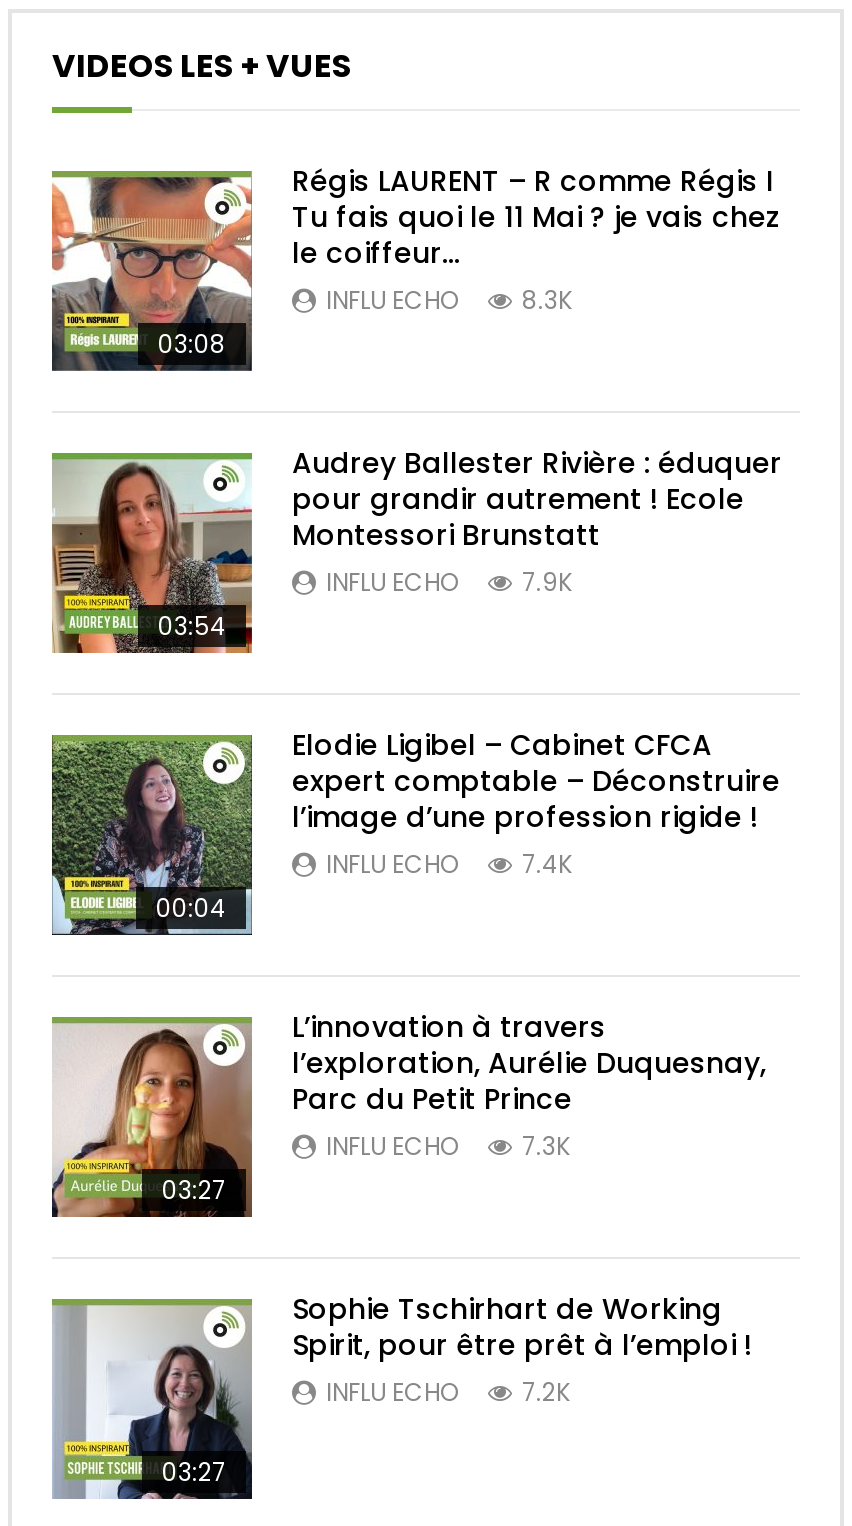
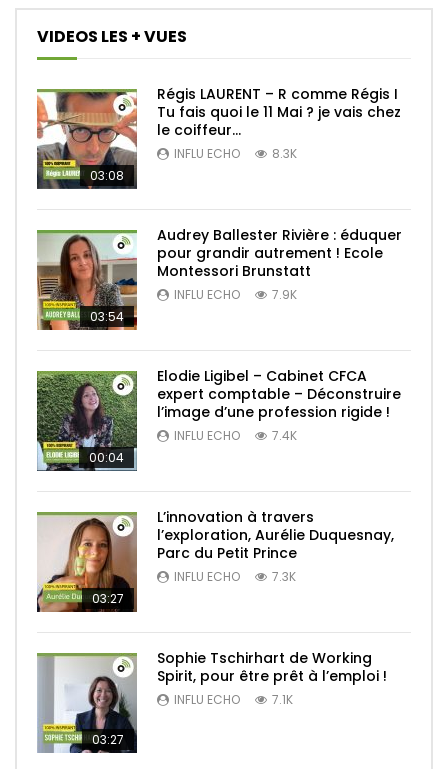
- INFLU ECHO 7.2K
+ INFLU ECHO 7.1K
